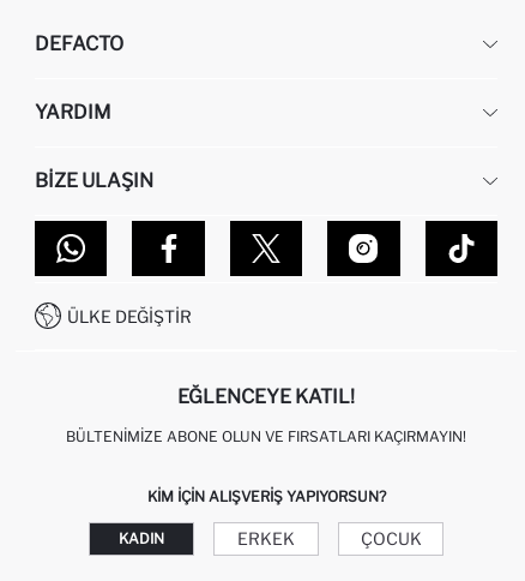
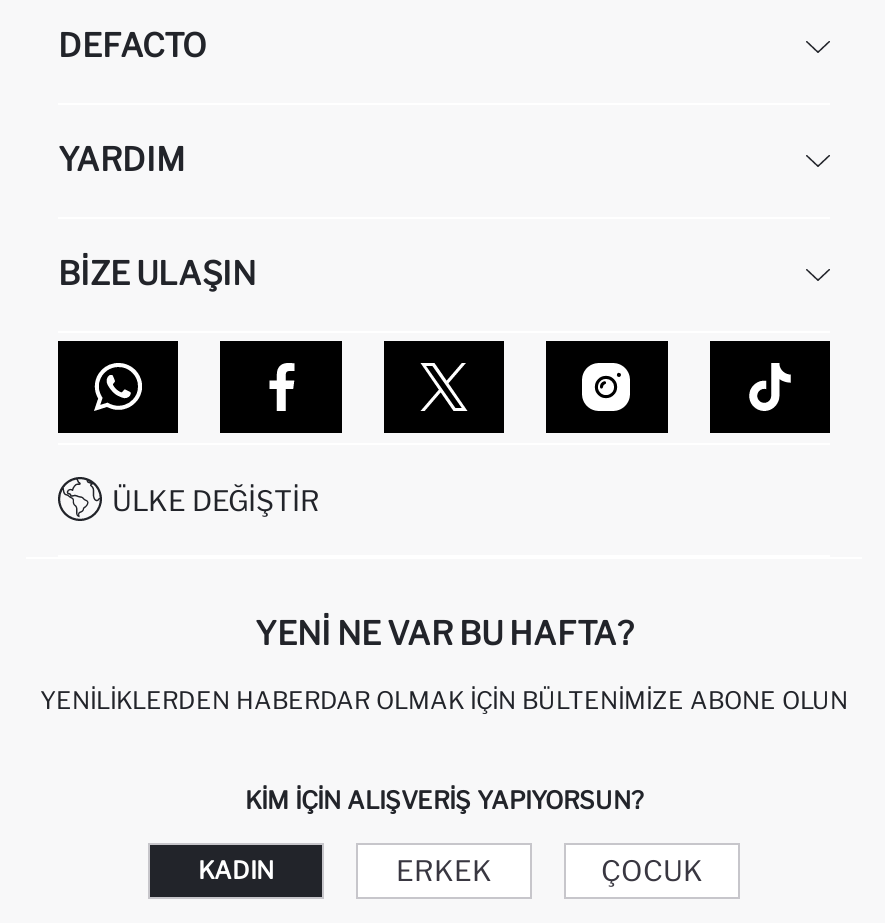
- EĞLENCEYE KATIL!
+ YENI NE VAR BU HAFTA?

- BÜLTENIMIZE ABONE OLUN VE FIRSATLARI KAÇIRMAYIN!
+ YENILIKLERDEN HABERDAR OLMAK İÇIN BÜLTENIMIZE ABONE OLUN
